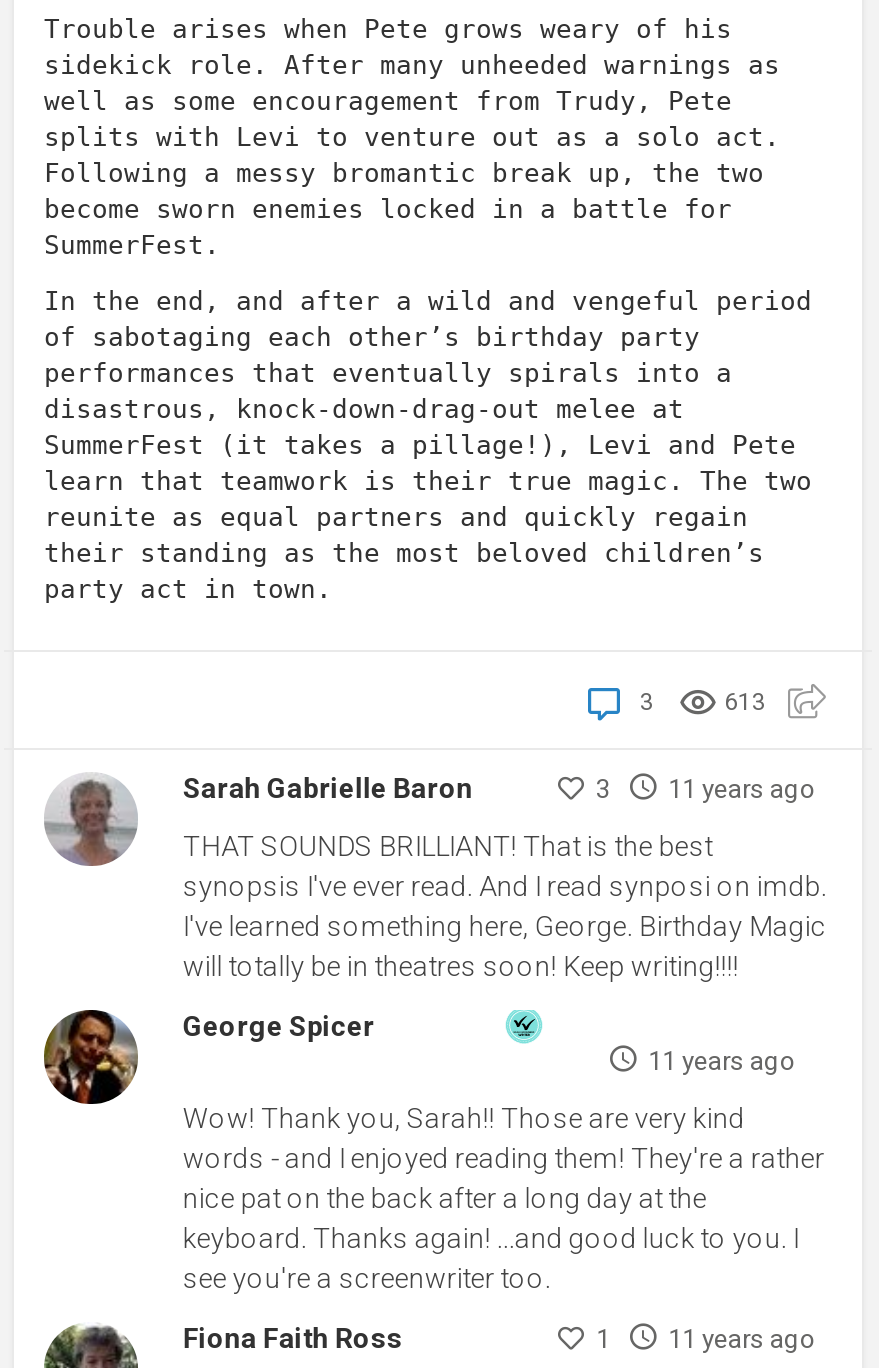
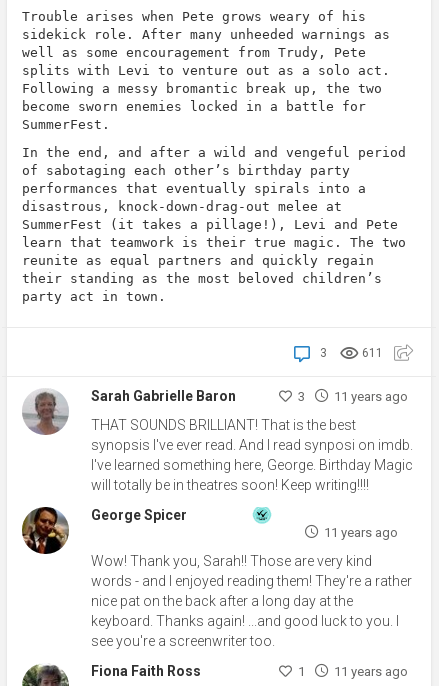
- 613
+ 611
